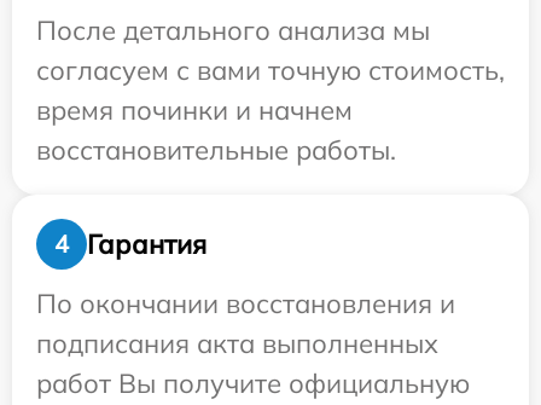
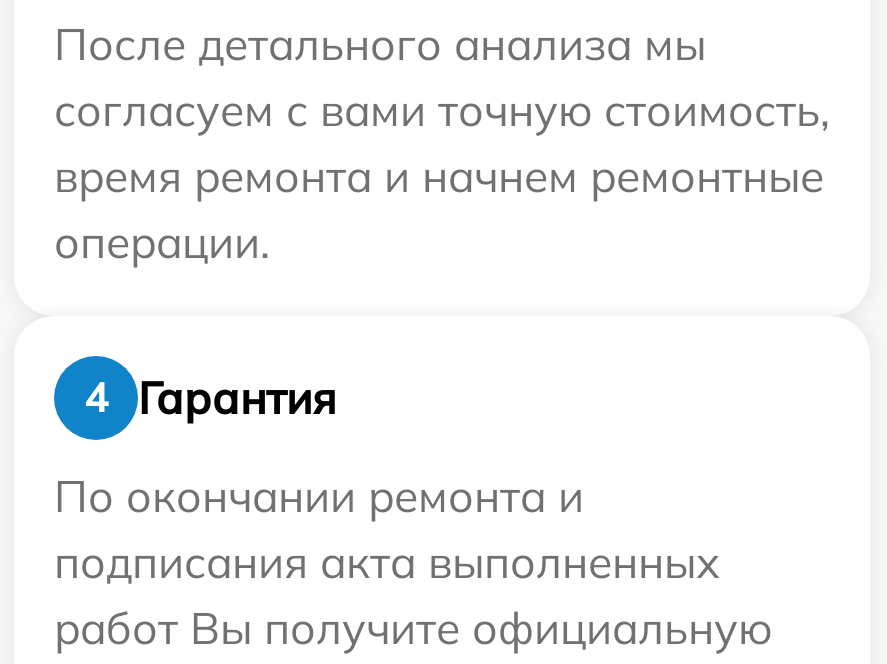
- время починки и начнем
- восстановительные работы.
+ время ремонта и начнем ремонтные
+ операции.

- По окончании восстановления и
+ По окончании ремонта и
